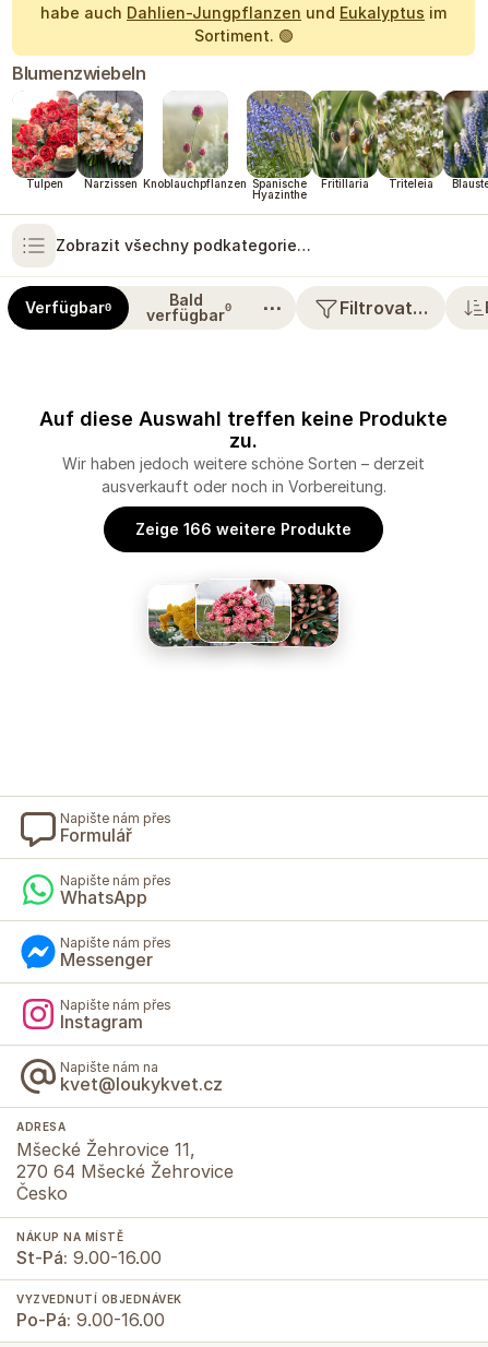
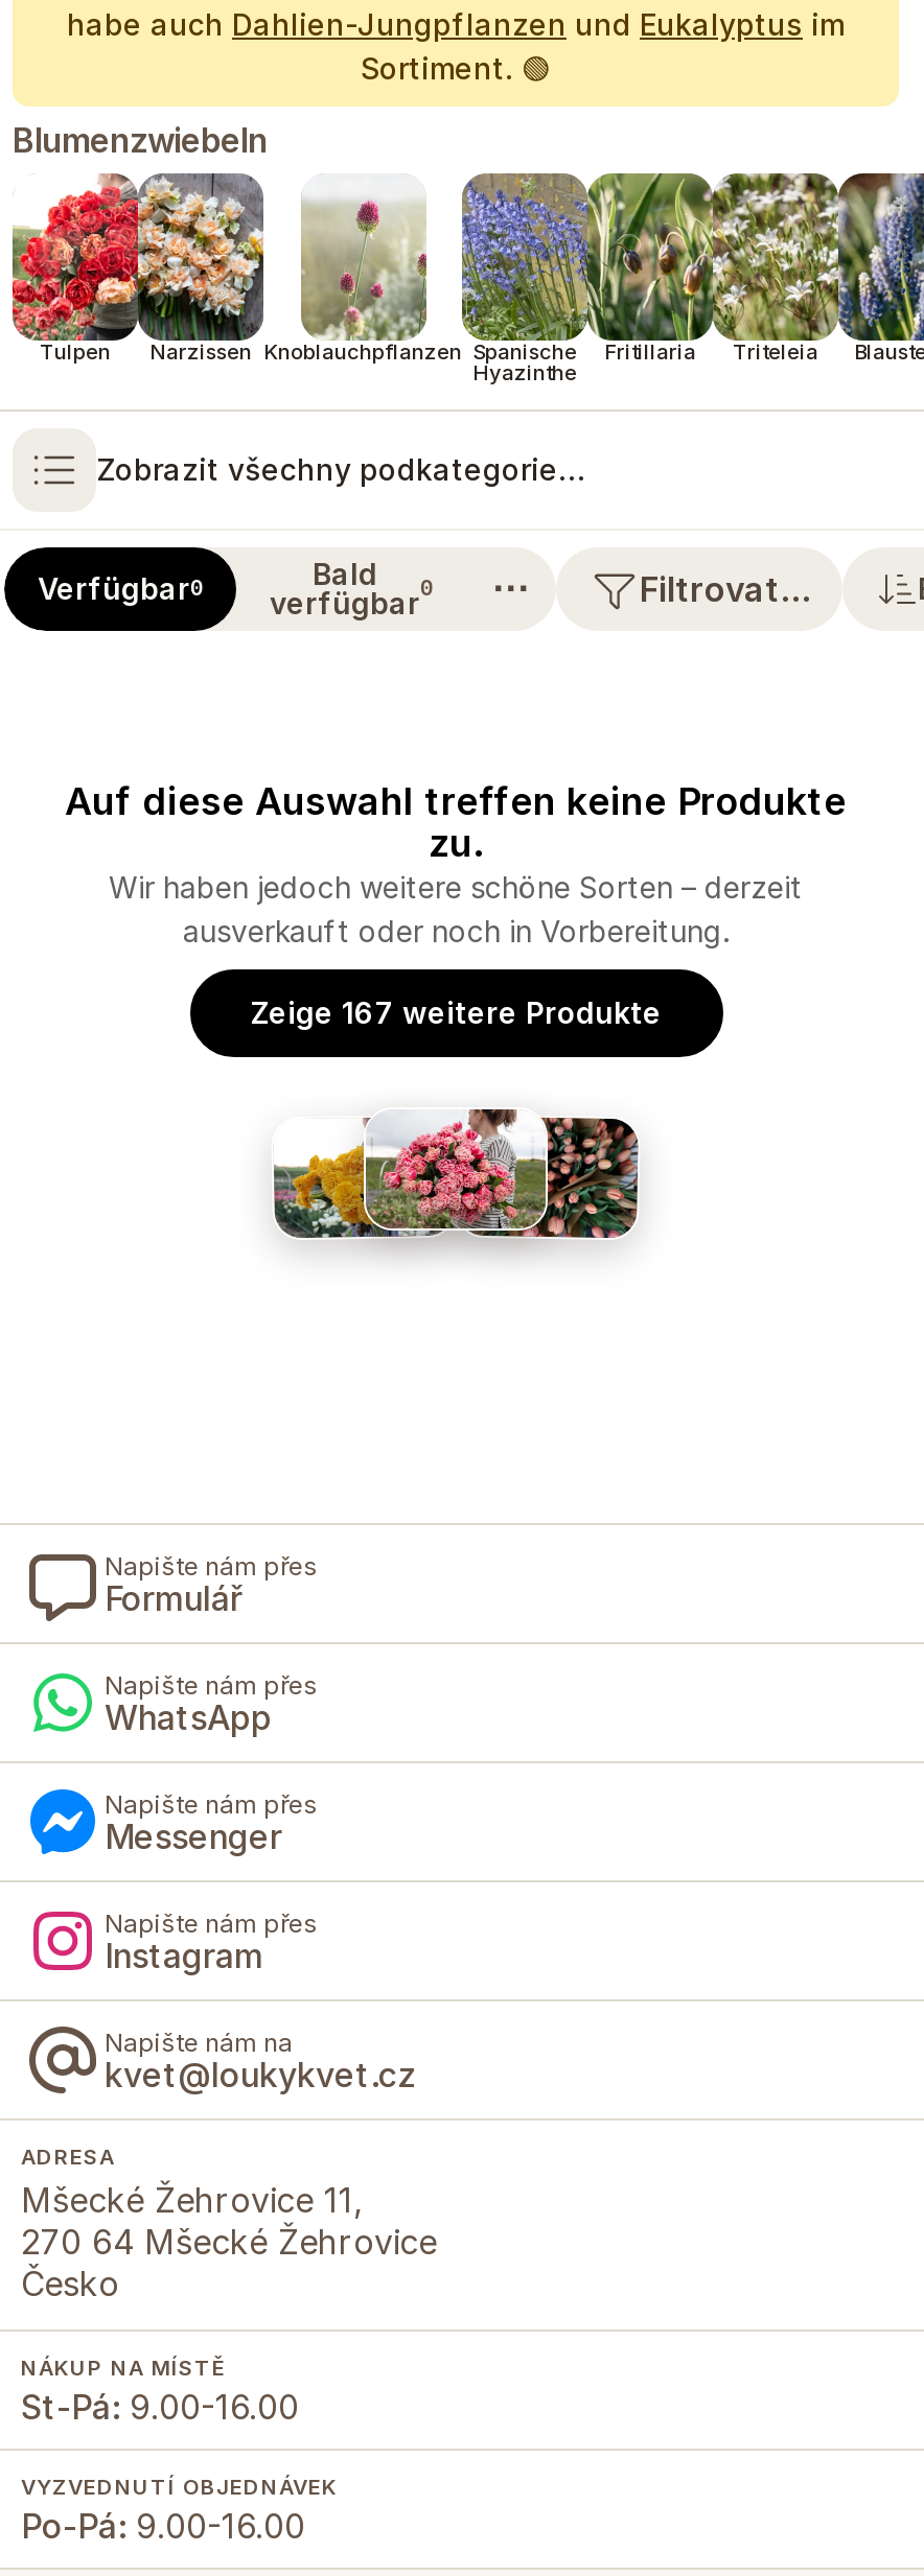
- Zeige 166 weitere Produkte
+ Zeige 167 weitere Produkte
